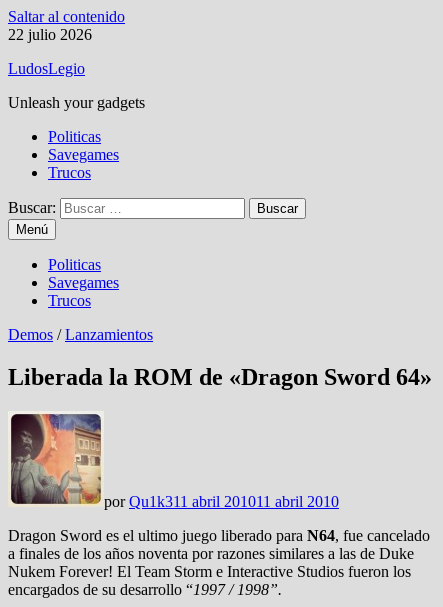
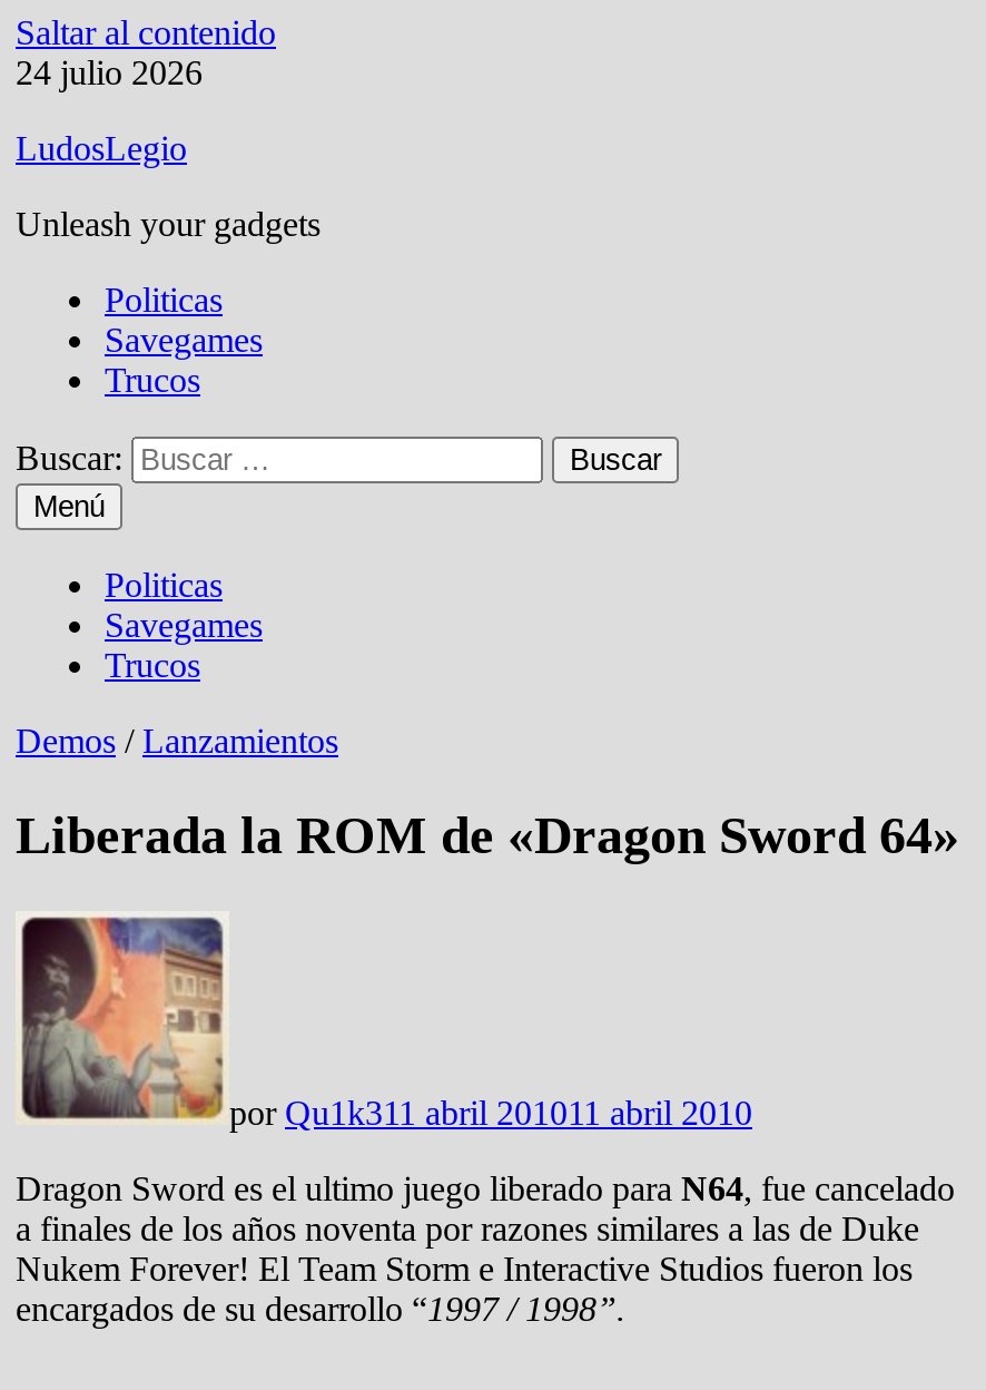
- 22 julio 2026
+ 24 julio 2026
